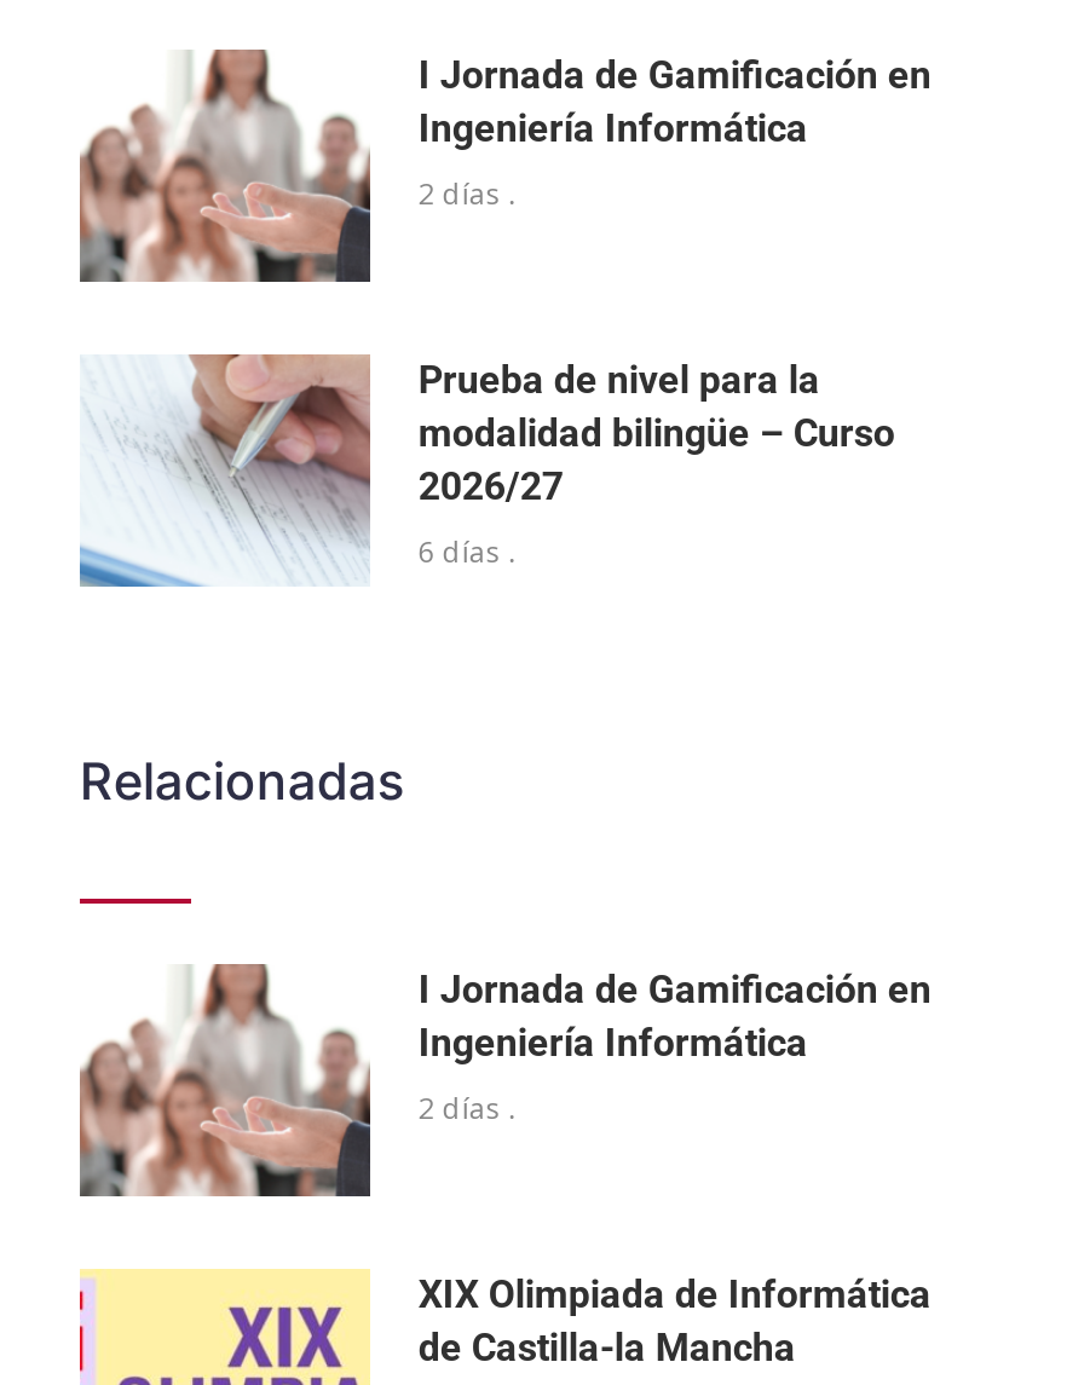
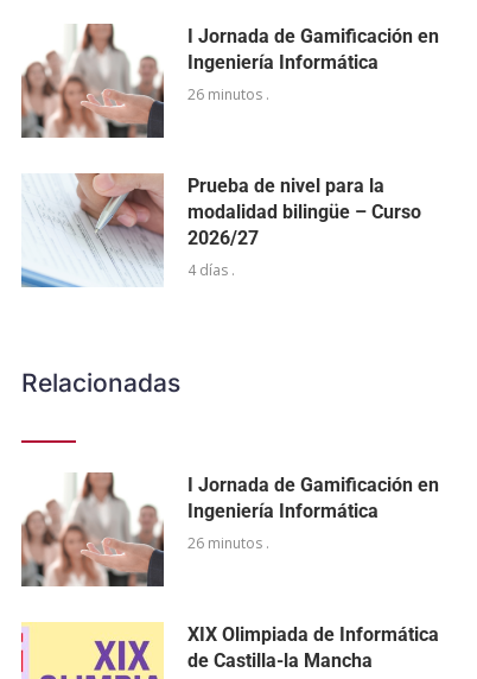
- 2 días .
+ 26 minutos .

- 6 días .
+ 4 días .

- 2 días .
+ 26 minutos .
